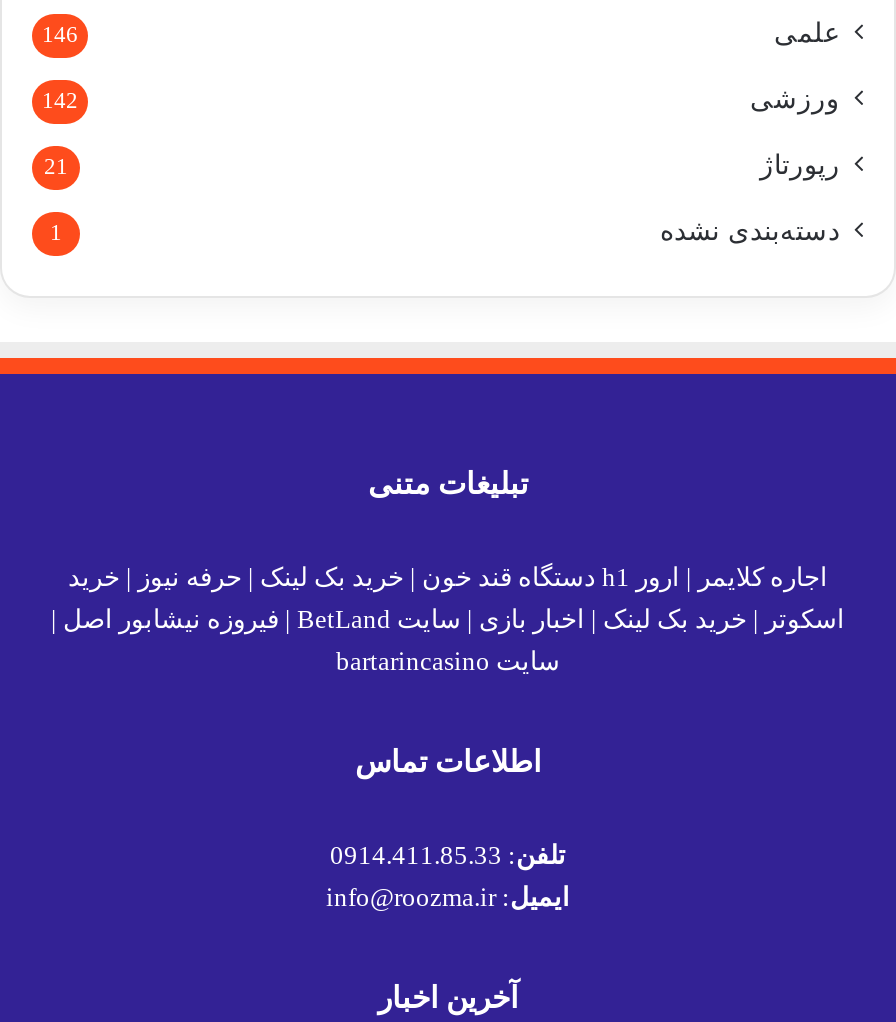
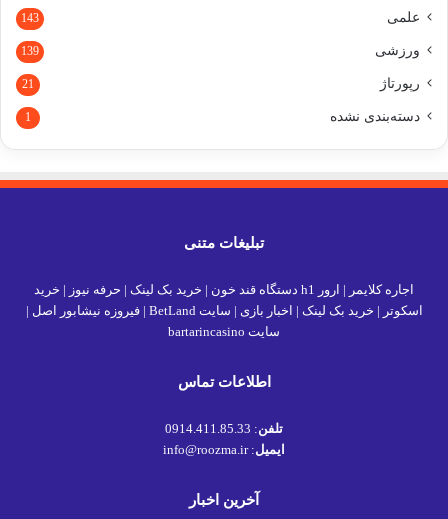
- 146
+ 143

- 142
+ 139
